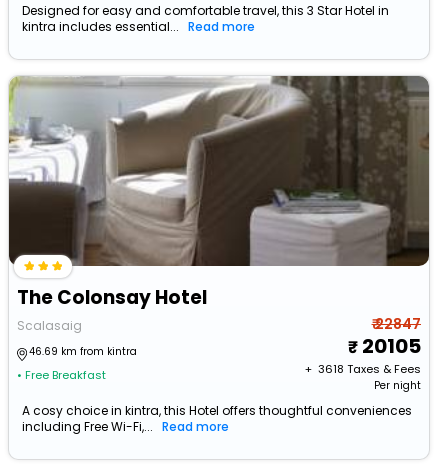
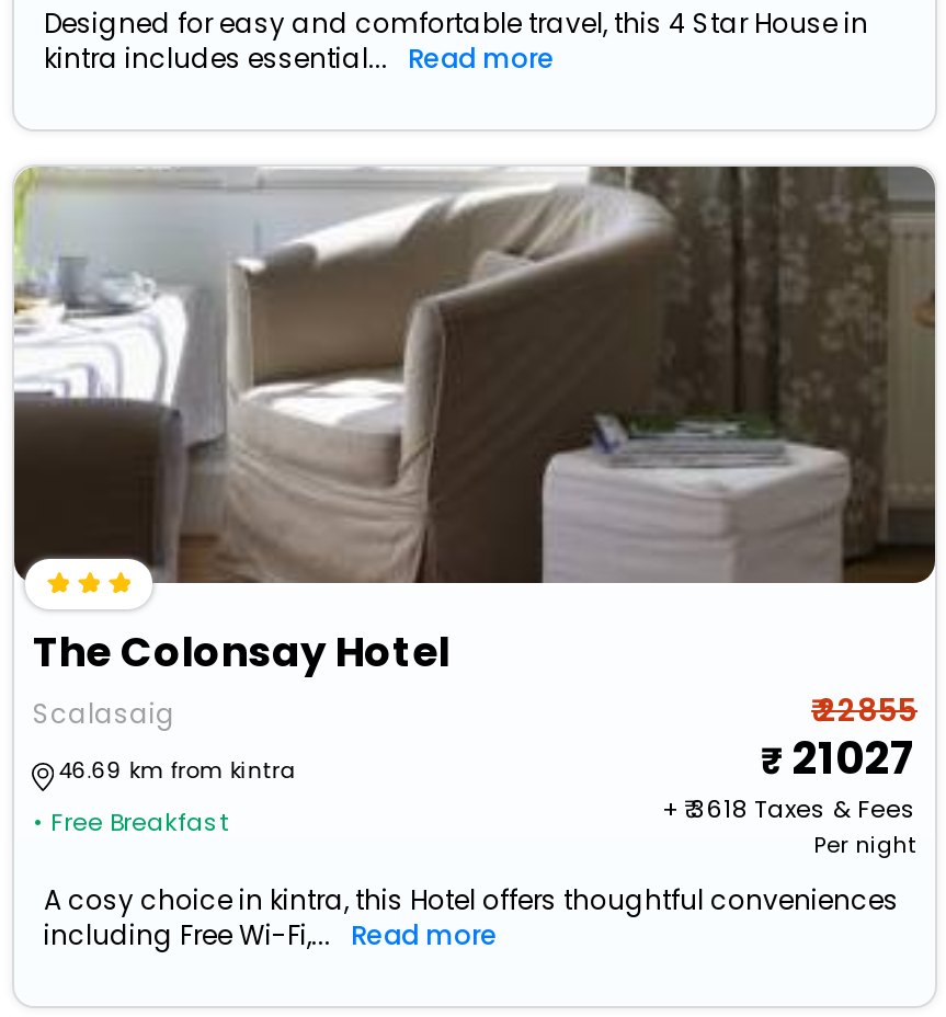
- Designed for easy and comfortable travel, this 3 Star Hotel in
+ Designed for easy and comfortable travel, this 4 Star House in

- ₹ 22847
+ ₹ 22855

- 20105
+ 21027
